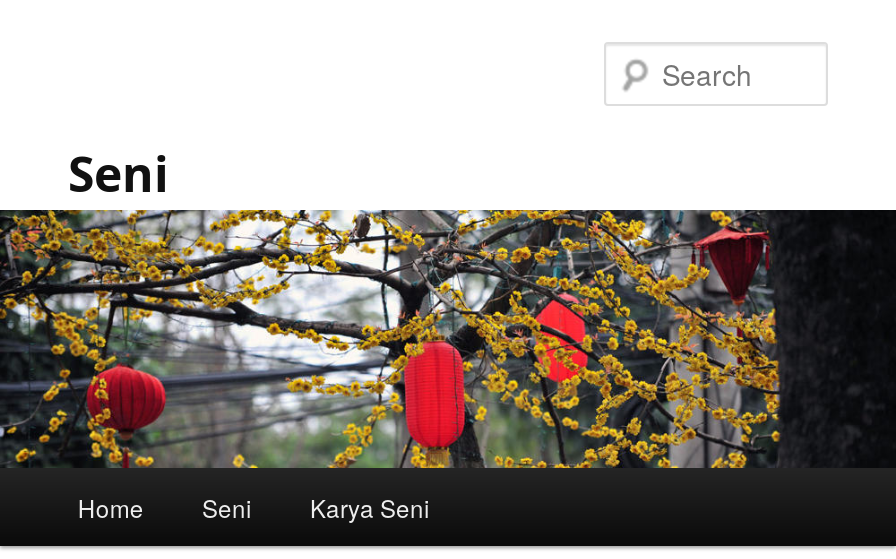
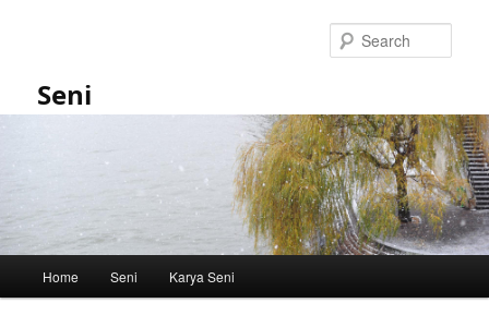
- [image]
+ [image]
